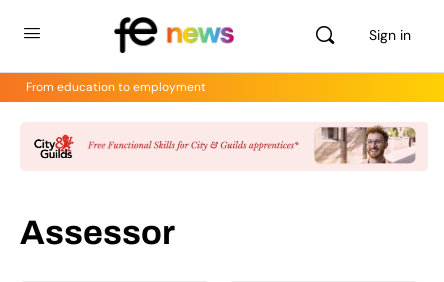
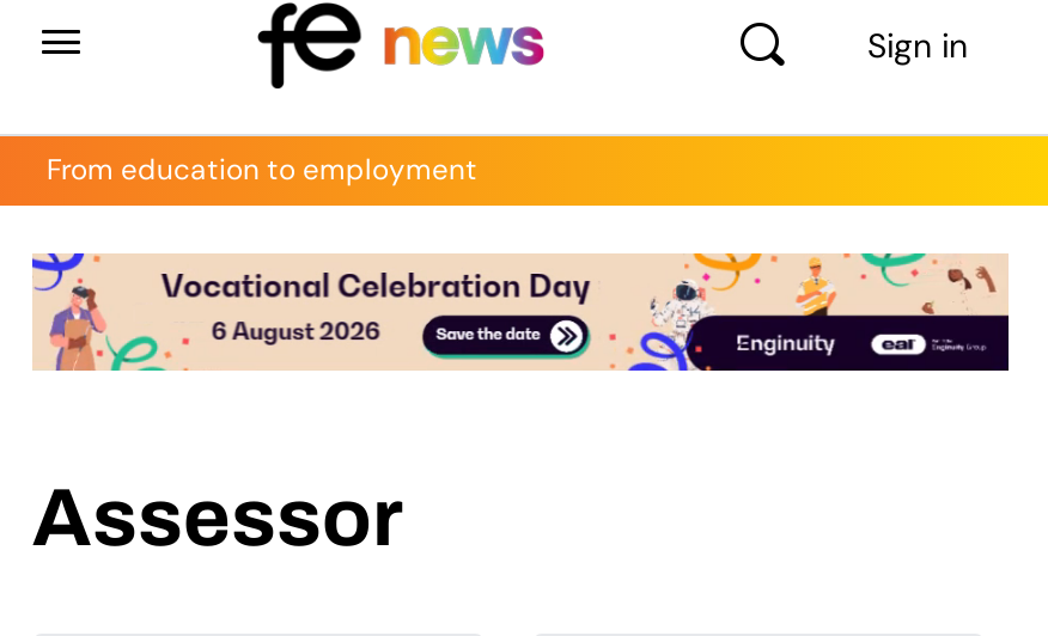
- [image]
+ [image]
